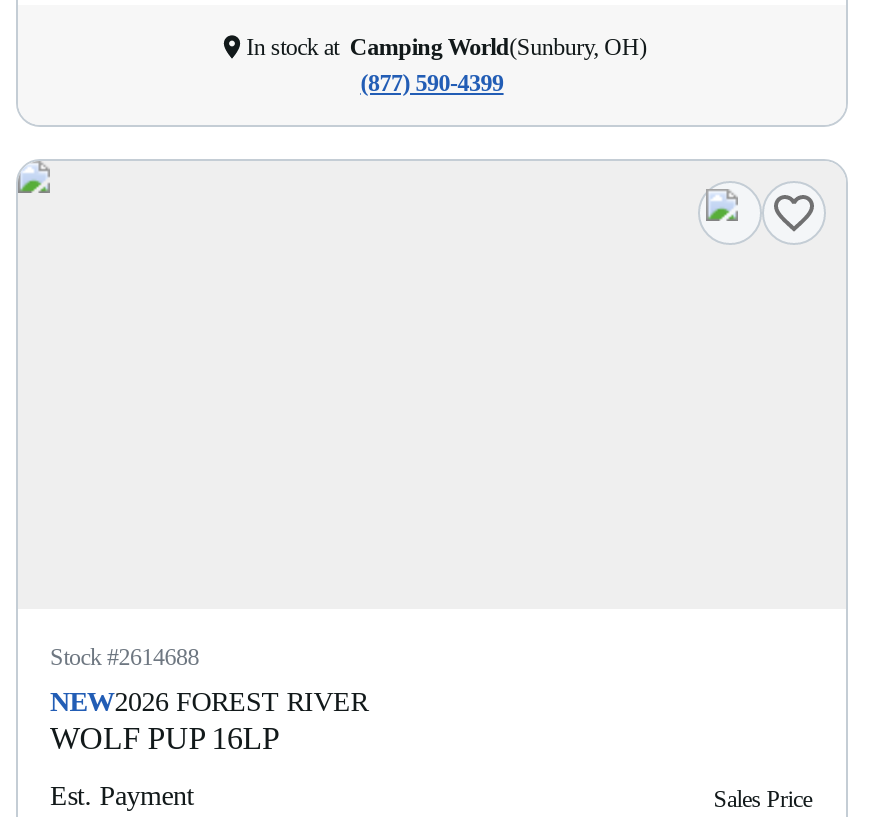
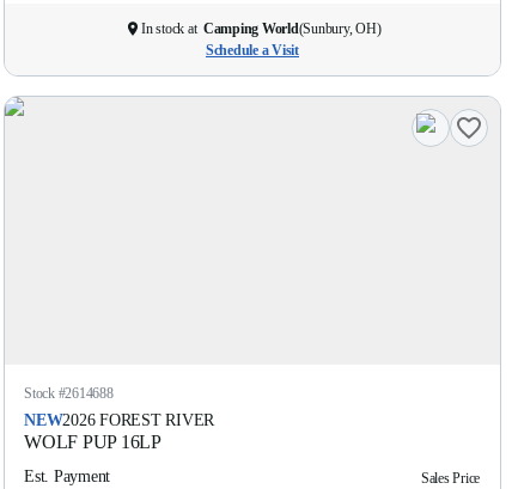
- (877) 590-4399
+ Schedule a Visit
